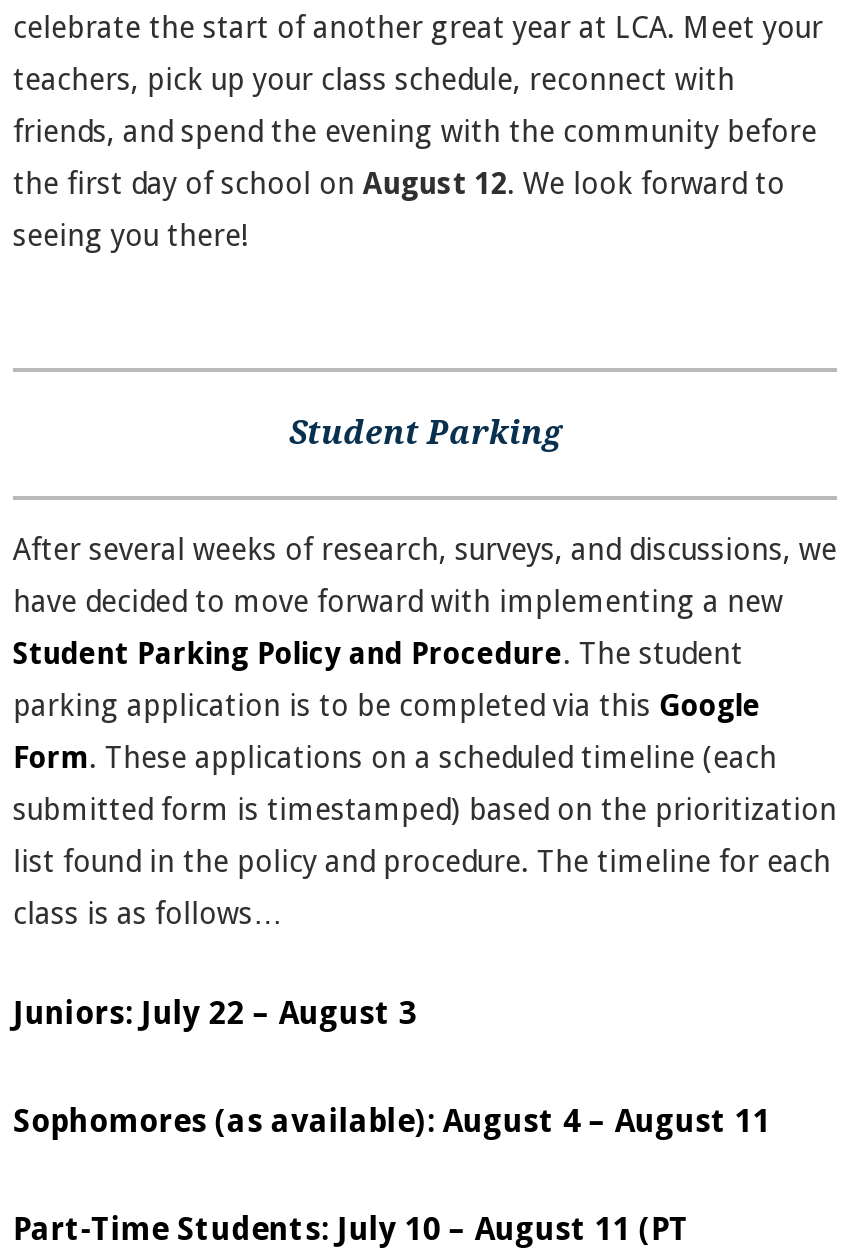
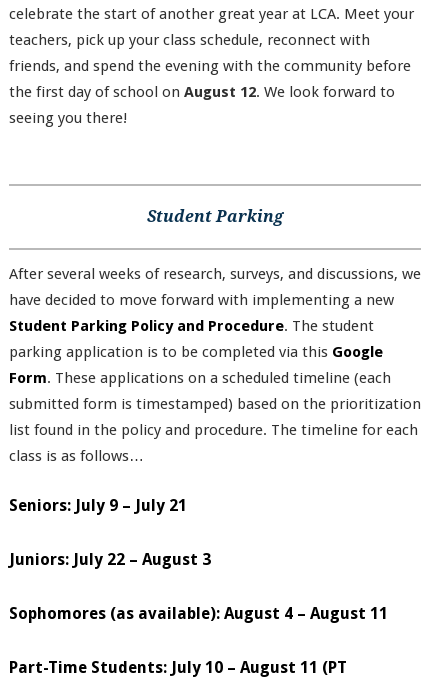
+ Seniors: July 9 – July 21
